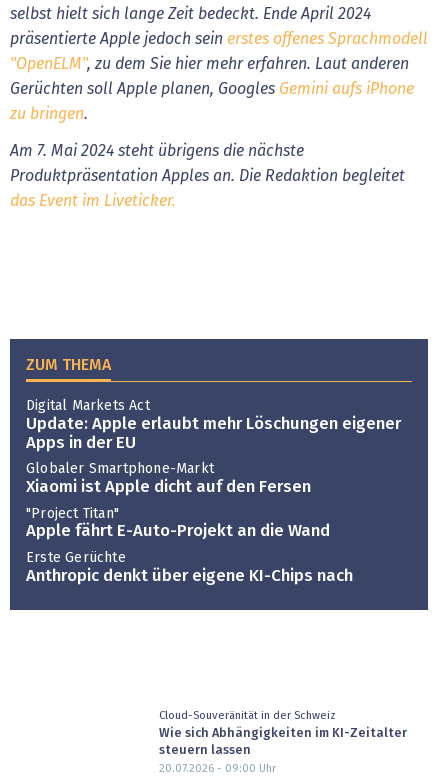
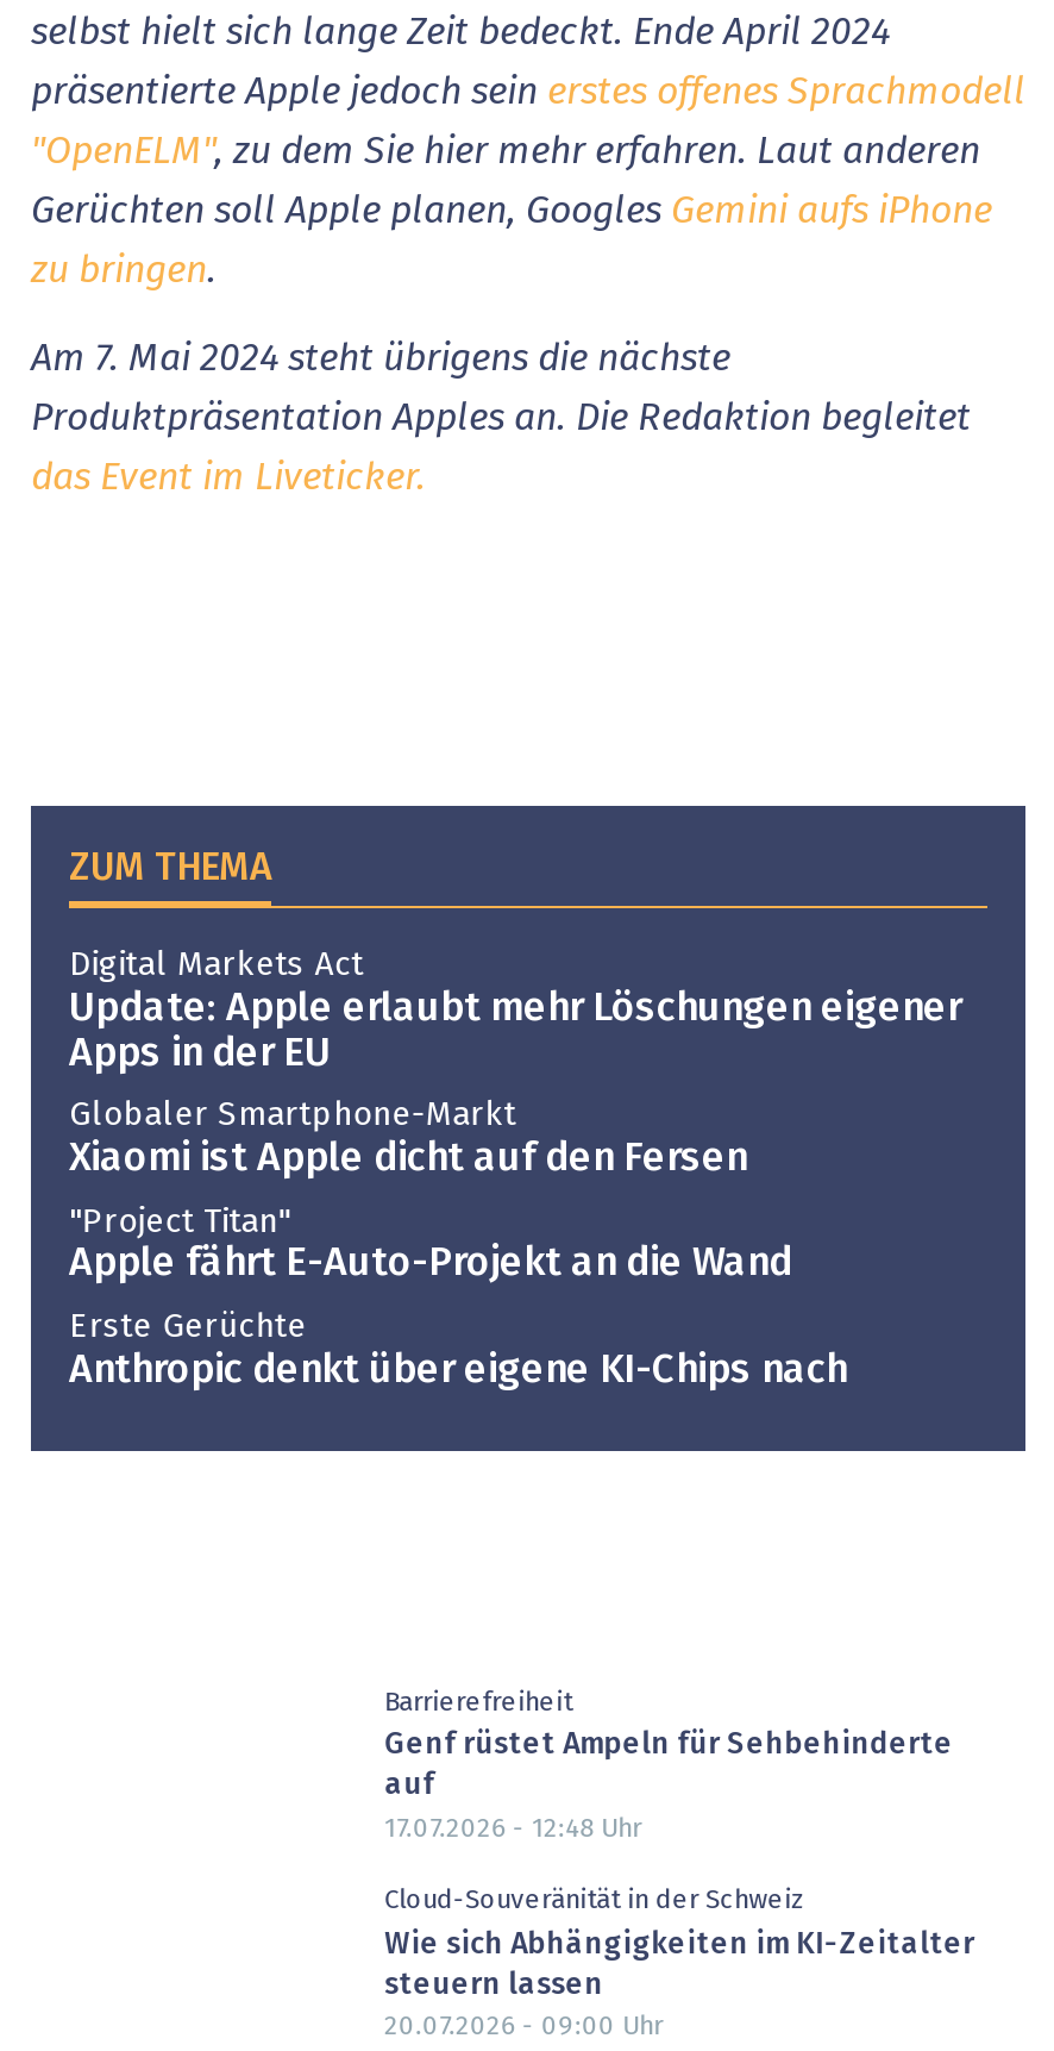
+ Barrierefreiheit
+ Genf rüstet Ampeln für Sehbehinderte
+ auf
+ 17.07.2026 - 12:48 Uhr
